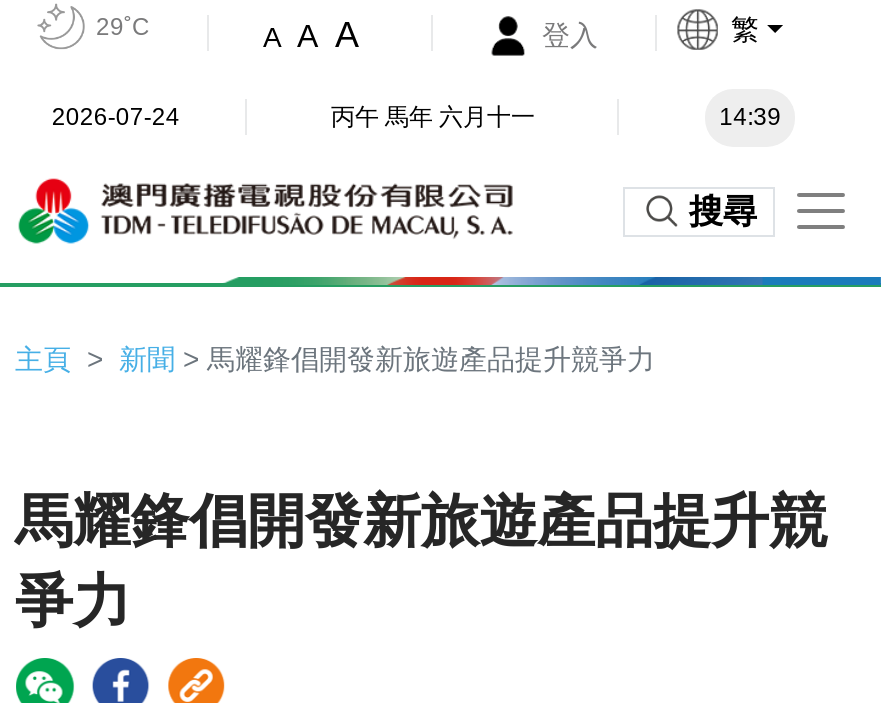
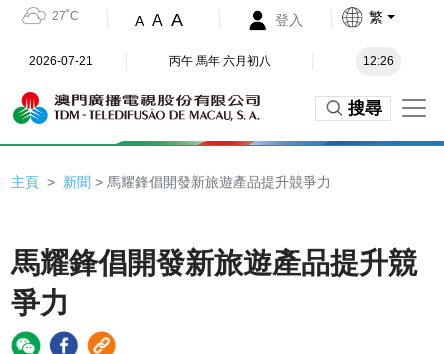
- 29˚C
+ 27˚C

- 2026-07-24
+ 2026-07-21

- 丙午 馬年 六月十一
+ 丙午 馬年 六月初八

- 14:39
+ 12:26
